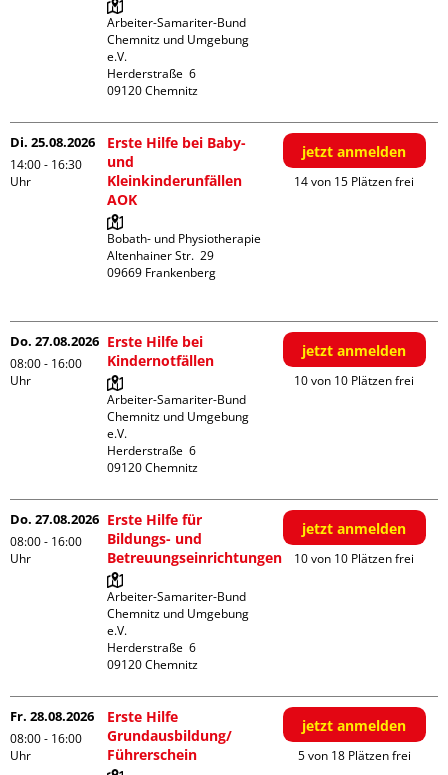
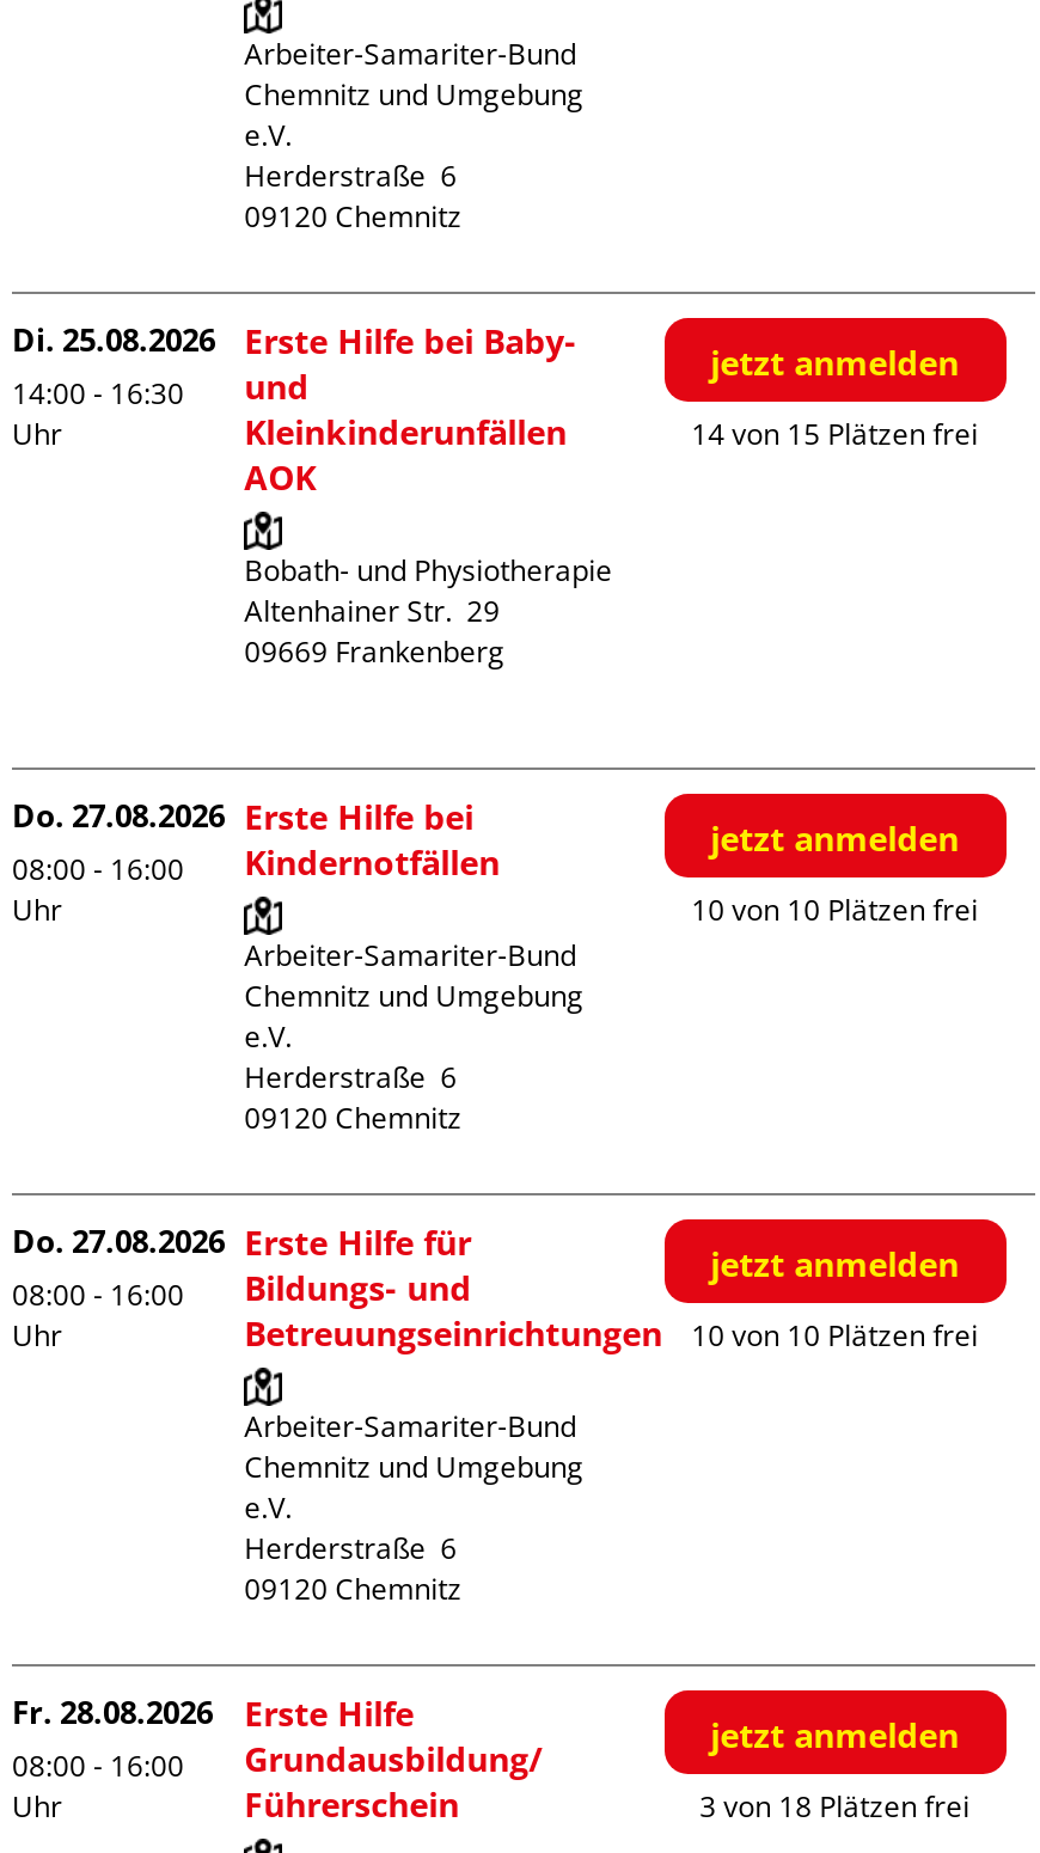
- 5 von 18 Plätzen frei
+ 3 von 18 Plätzen frei
